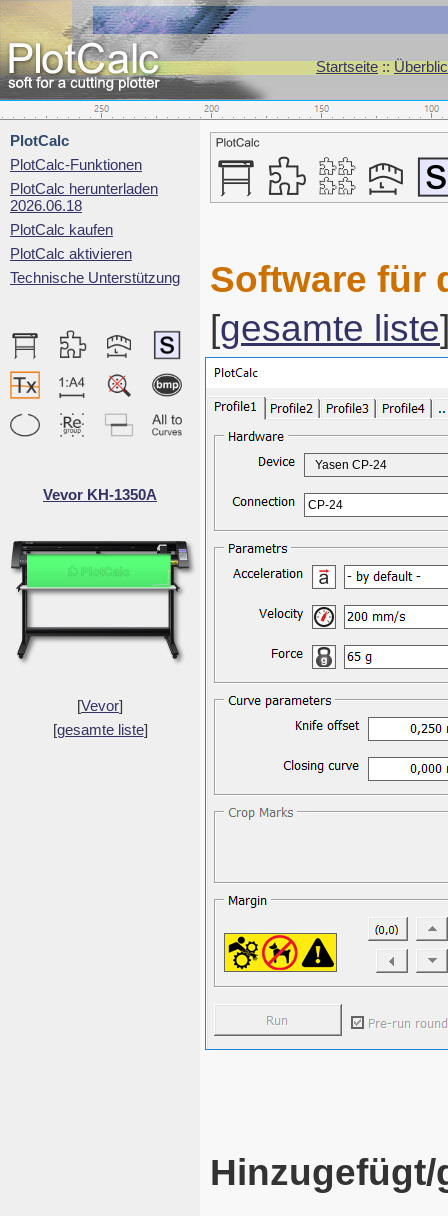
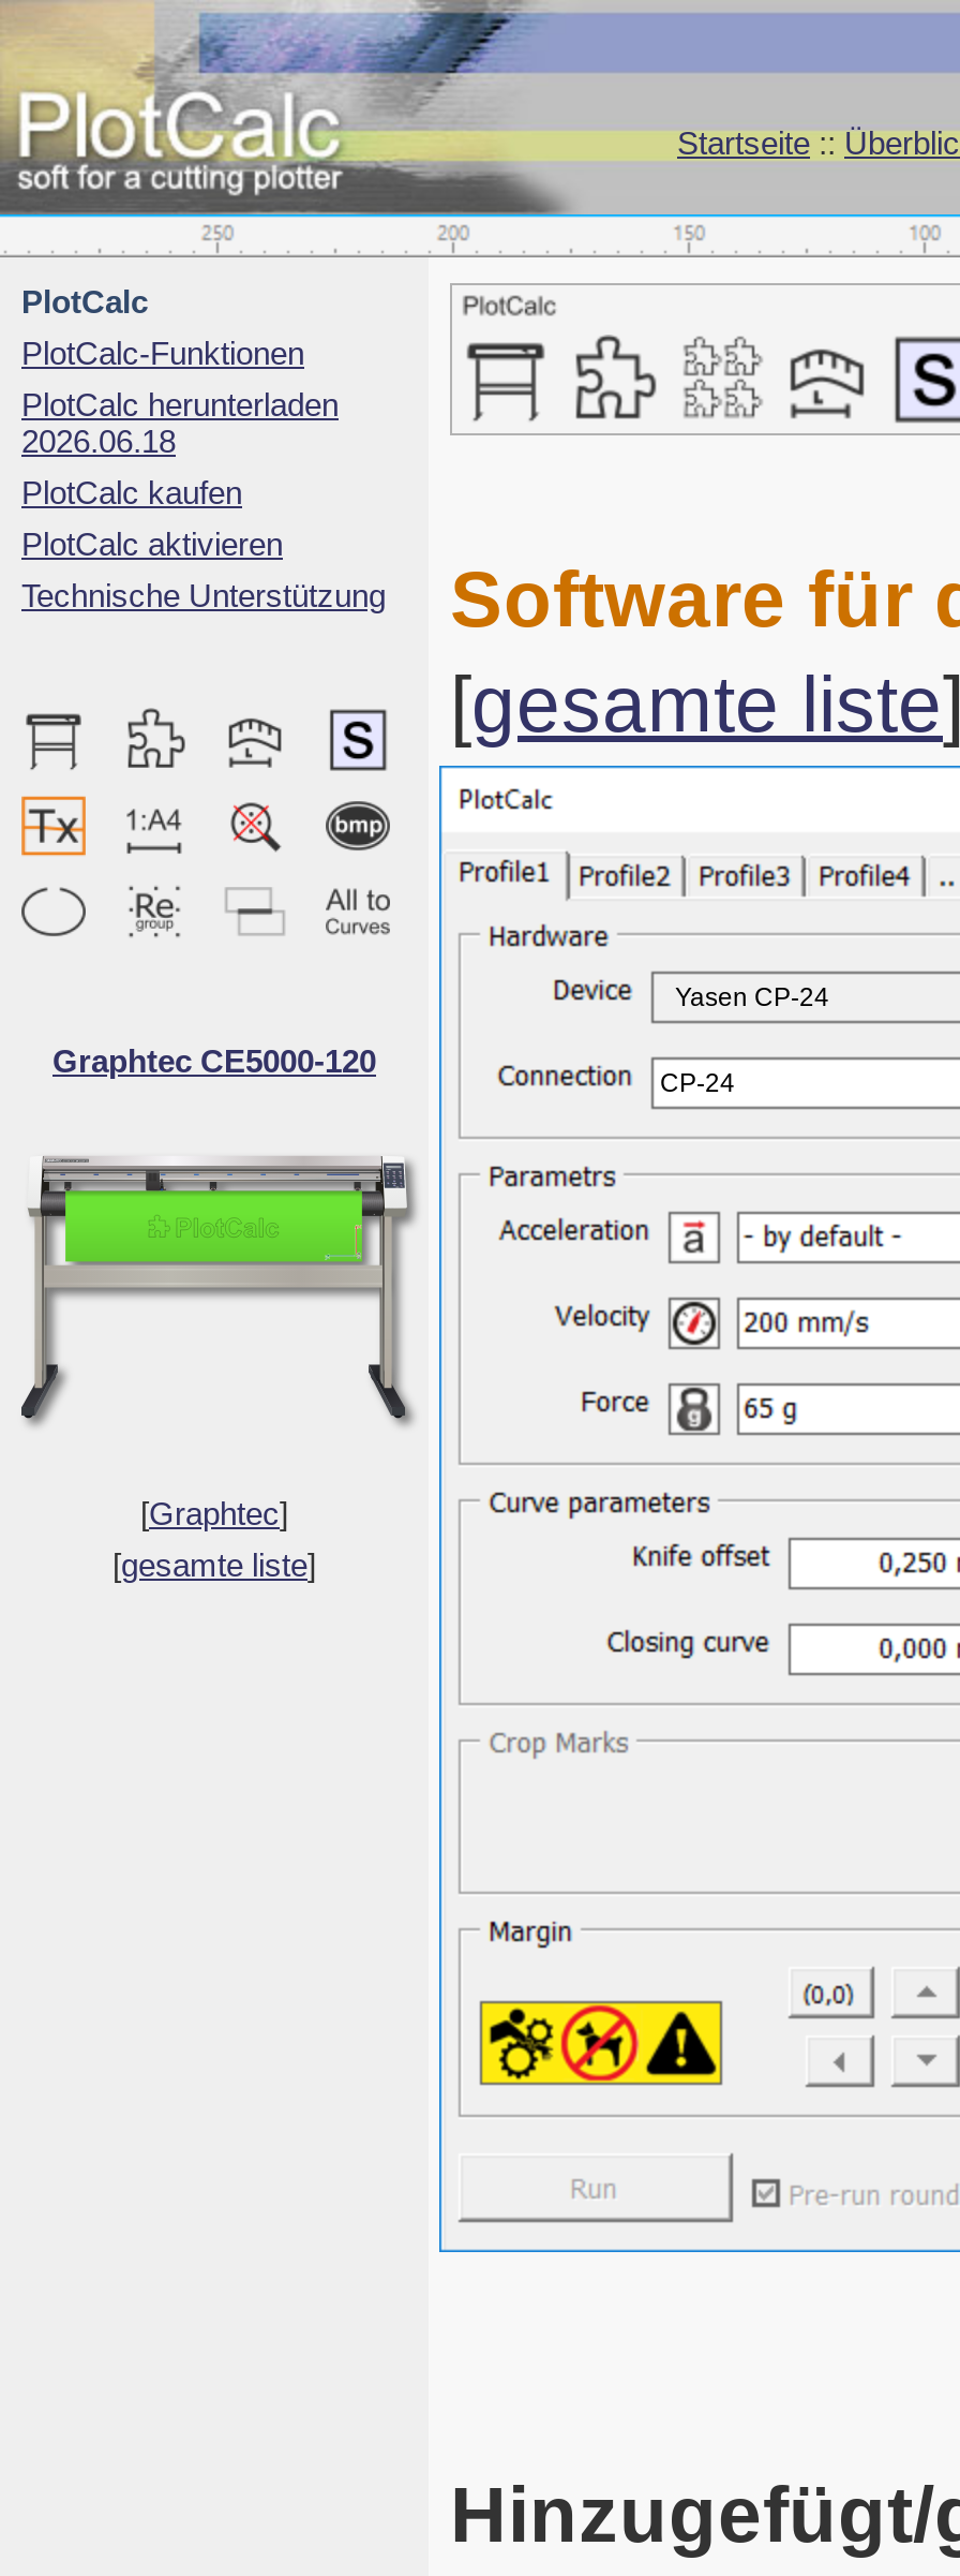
- Vevor KH-1350A
+ Graphtec CE5000-120

- [image]
- [Vevor]
+ [image]
+ [Graphtec]
